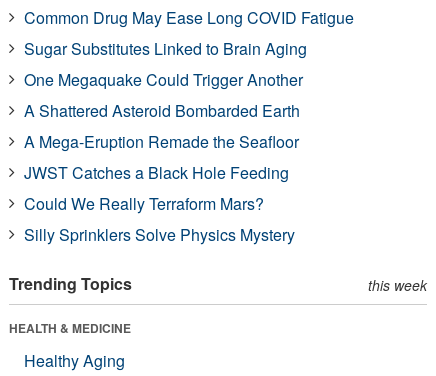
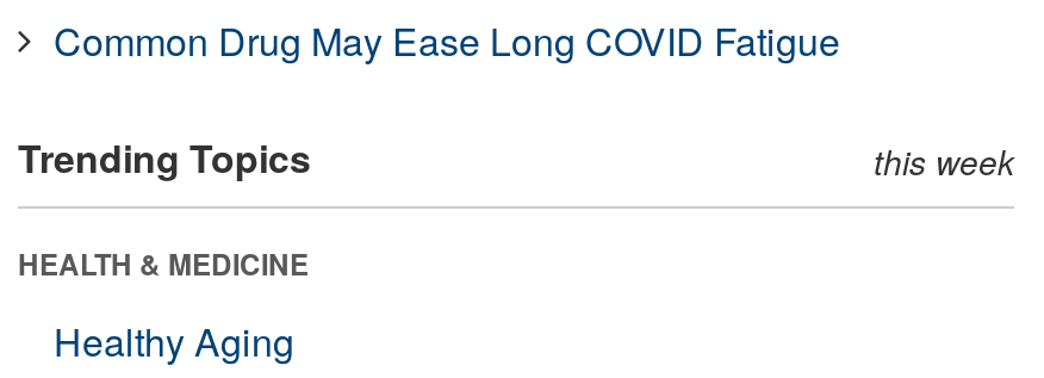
- Sugar Substitutes Linked to Brain Aging
- One Megaquake Could Trigger Another
- A Shattered Asteroid Bombarded Earth
- A Mega-Eruption Remade the Seafloor
- JWST Catches a Black Hole Feeding
- Could We Really Terraform Mars?
- Silly Sprinklers Solve Physics Mystery
